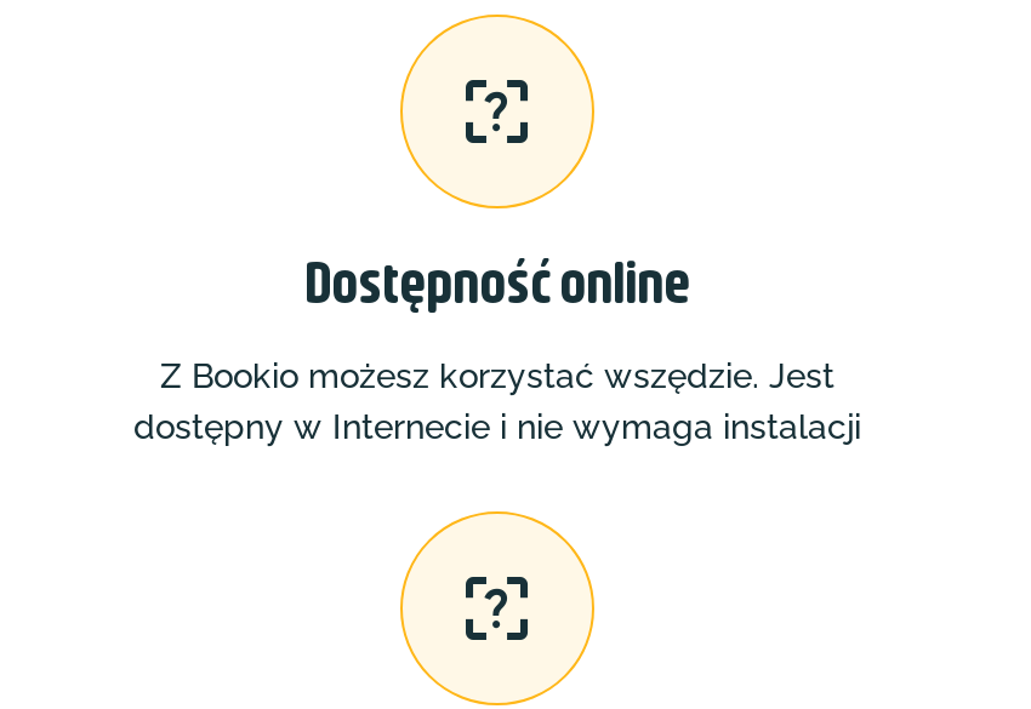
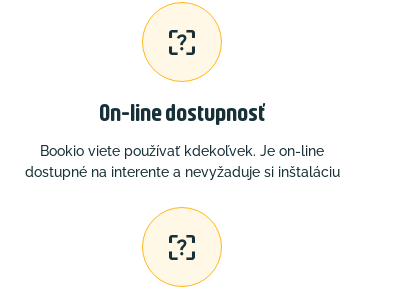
- Dostępność online
+ On-line dostupnosť

- Z Bookio możesz korzystać wszędzie. Jest
- dostępny w Internecie i nie wymaga instalacji
+ Bookio viete používať kdekoľvek. Je on-line
+ dostupné na interente a nevyžaduje si inštaláciu
